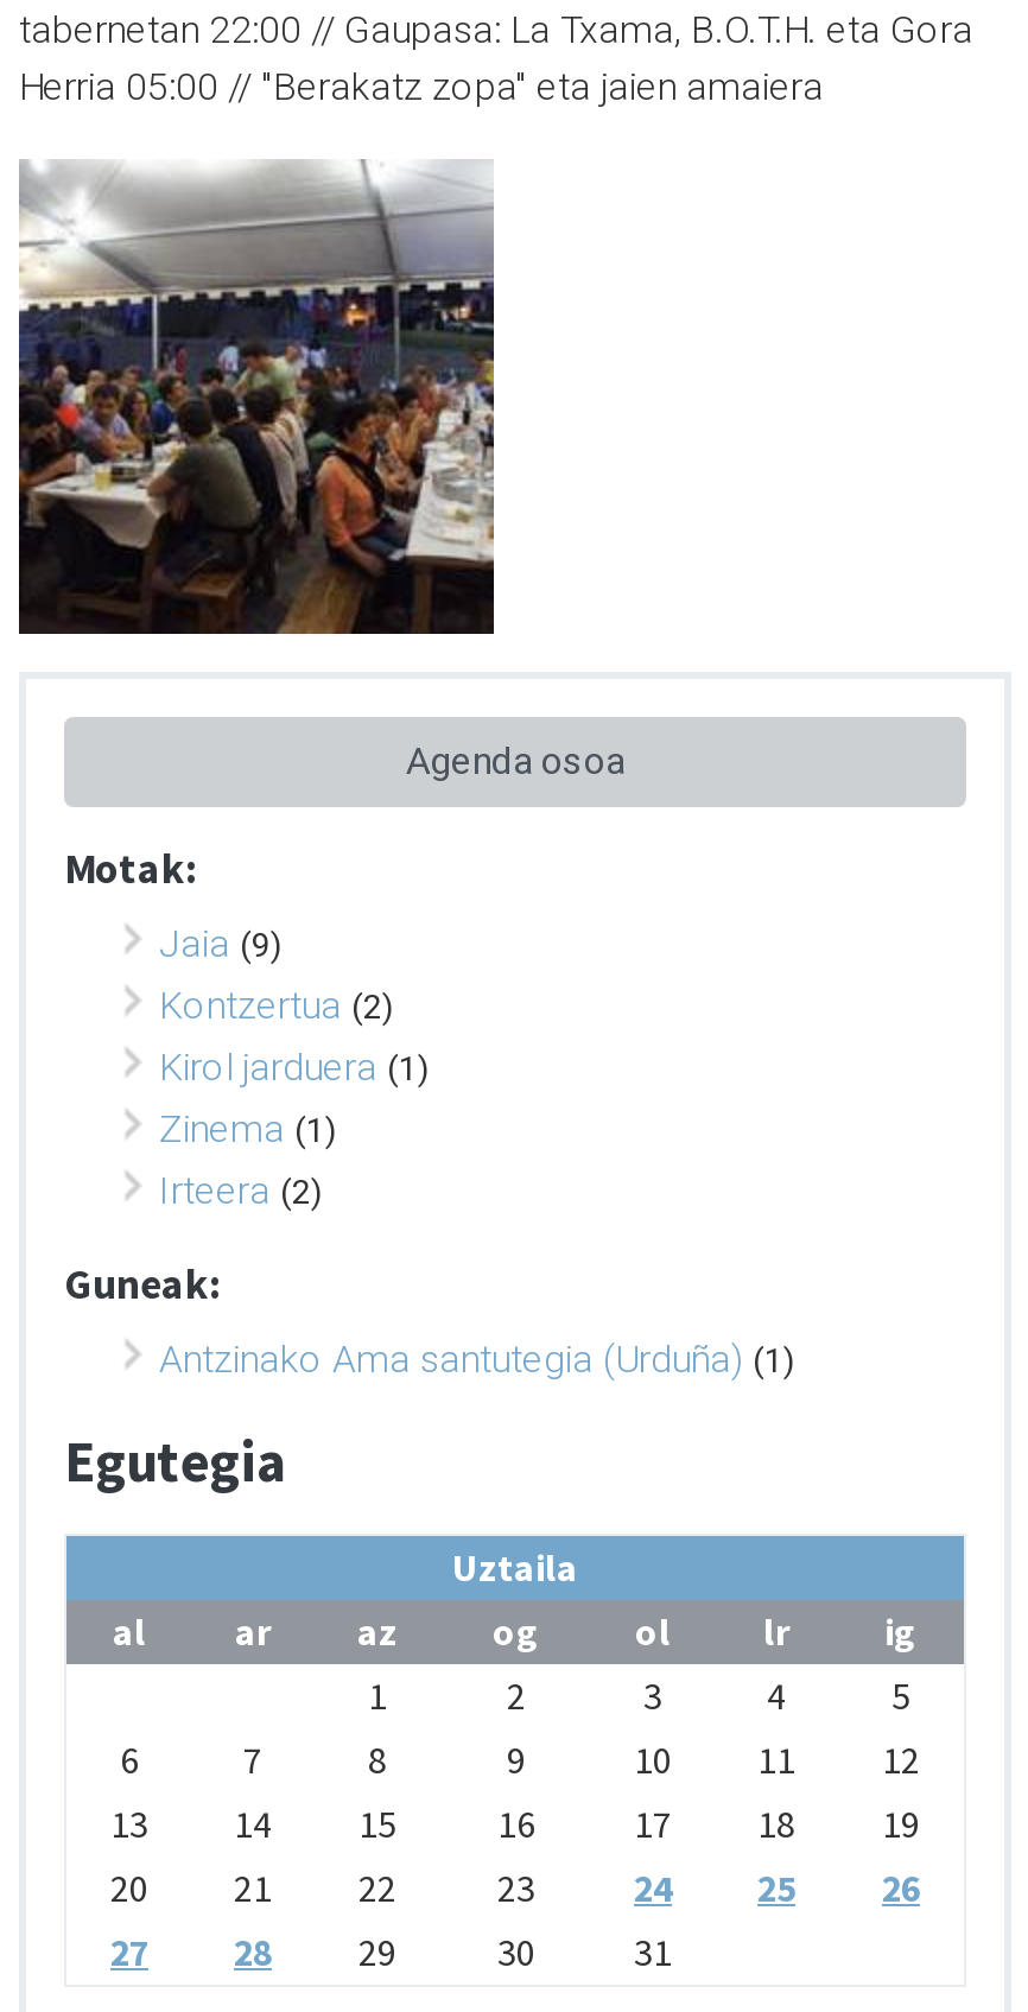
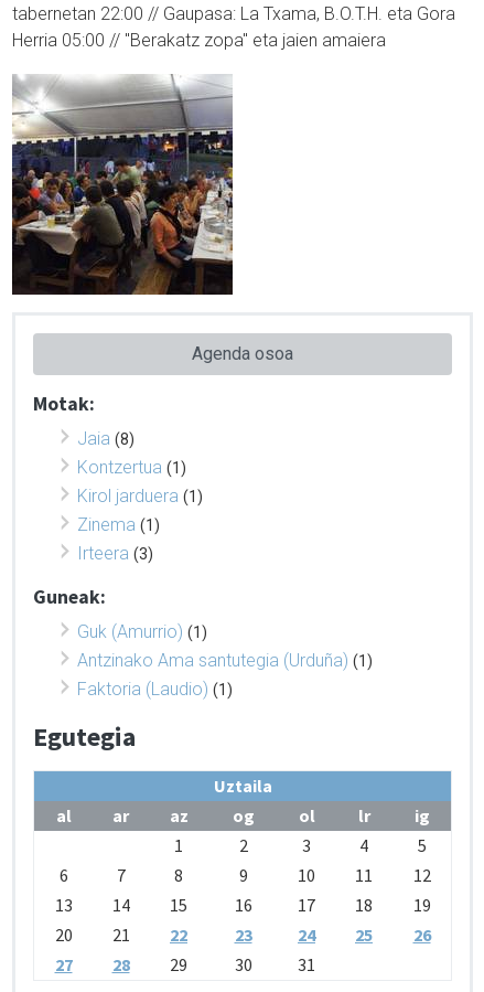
- Jaia (9)
+ Jaia (8)

- Kontzertua (2)
+ Kontzertua (1)

- Irteera (2)
+ Irteera (3)

+ Guk (Amurrio) (1)

+ Faktoria (Laudio) (1)
